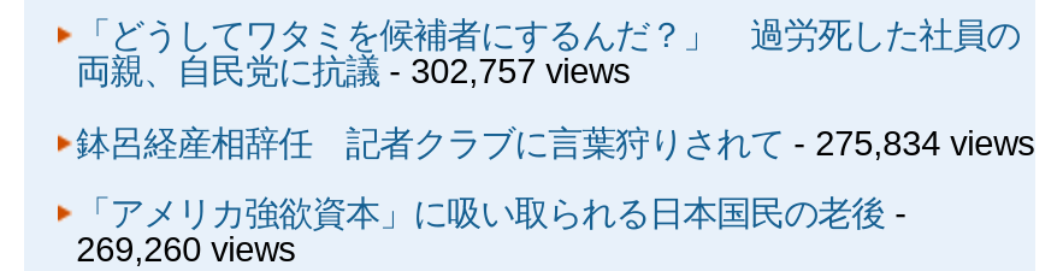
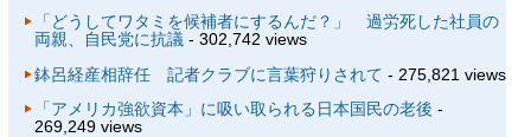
- 両親、自民党に抗議- 302,757 views
+ 両親、自民党に抗議- 302,742 views

- 鉢呂経産相辞任 記者クラブに言葉狩りされて- 275,834 views
+ 鉢呂経産相辞任 記者クラブに言葉狩りされて- 275,821 views

- 269,260 views
+ 269,249 views
